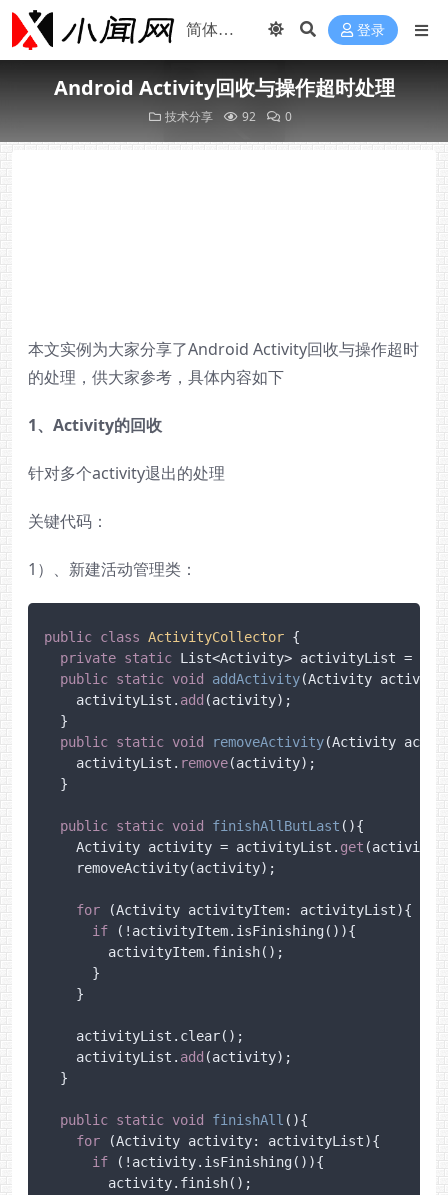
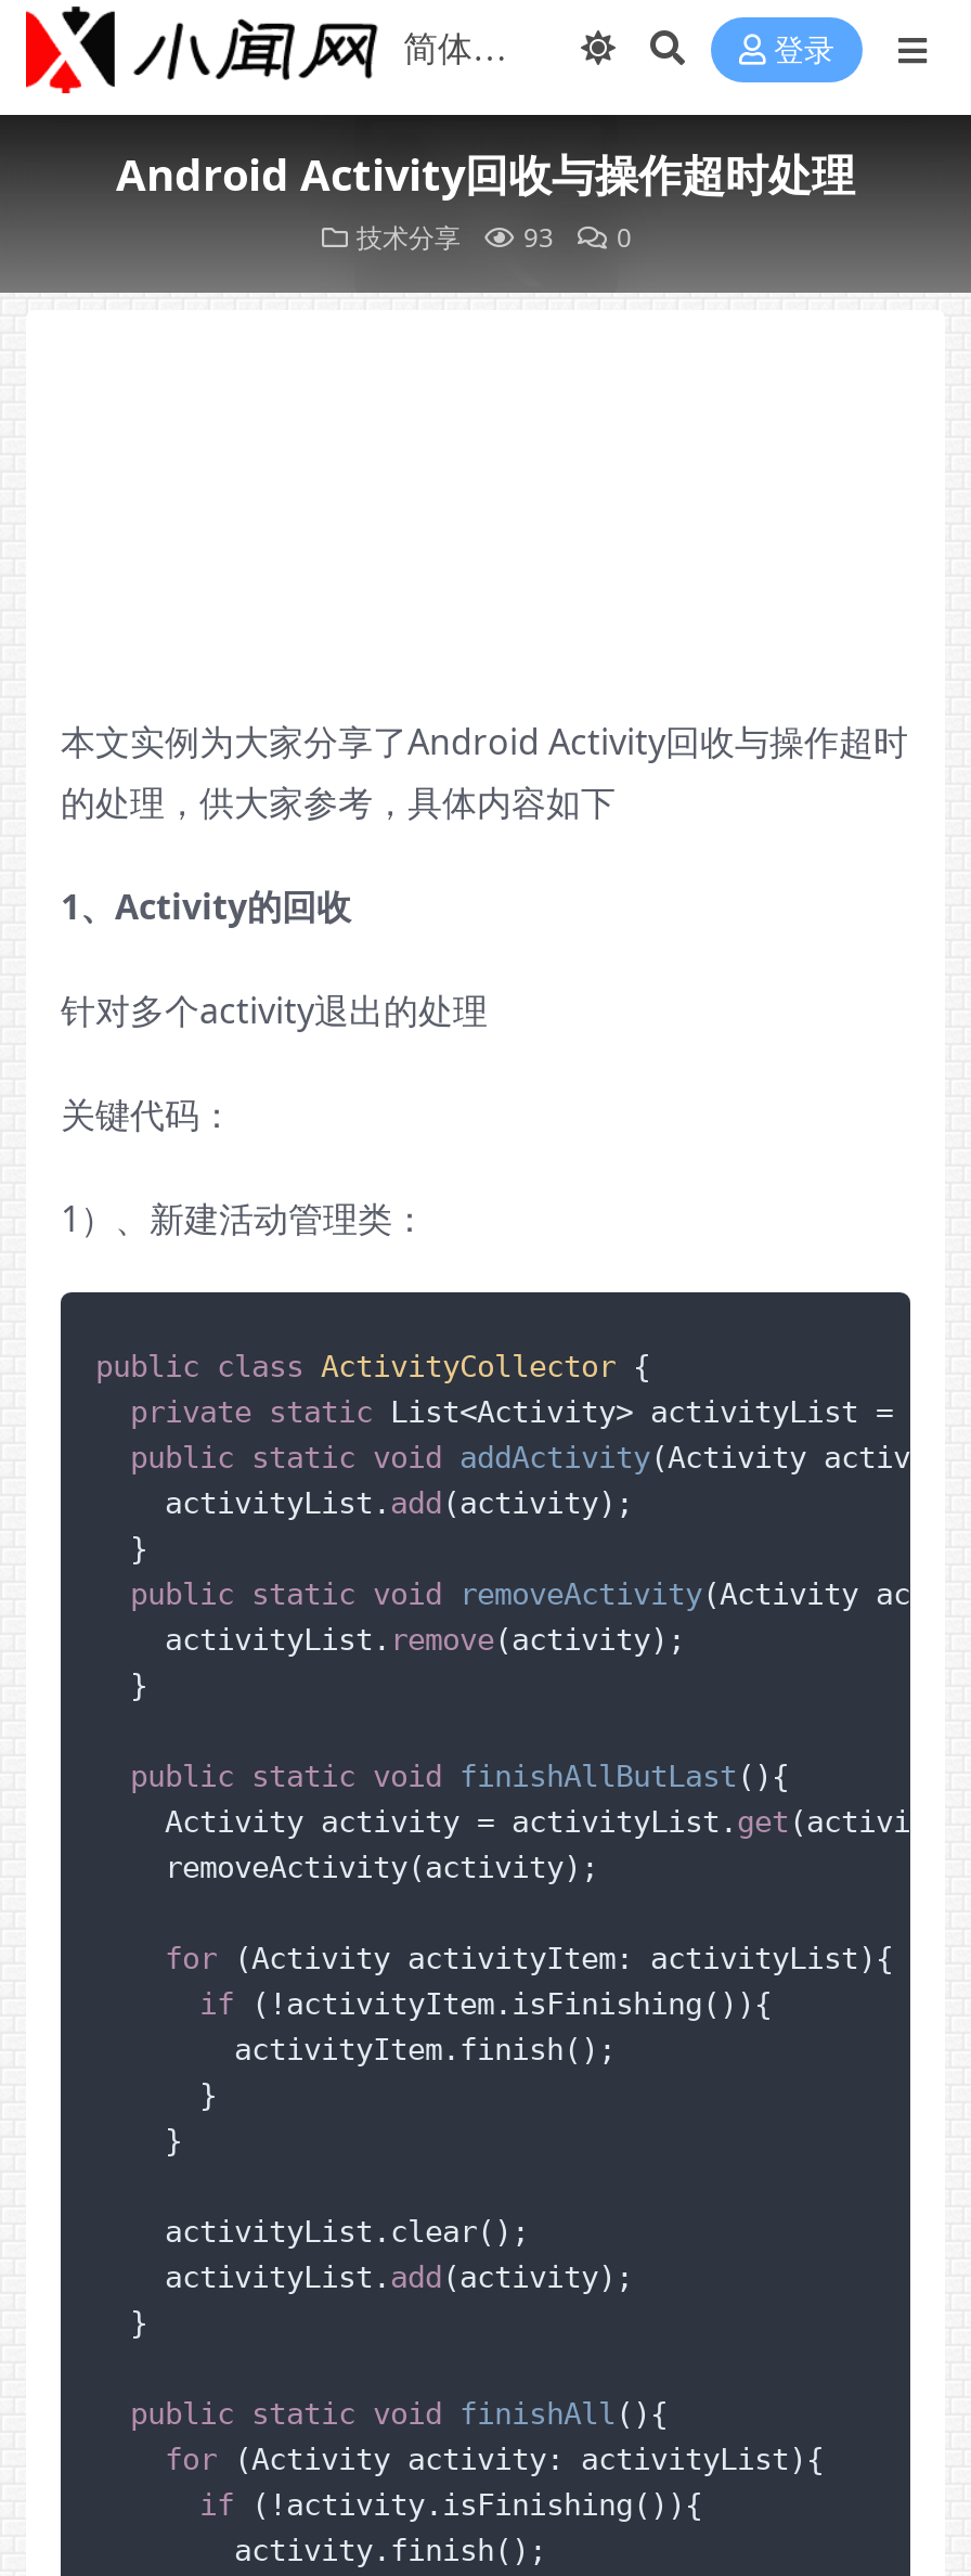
- 技术分享 92 0
+ 技术分享 93 0
